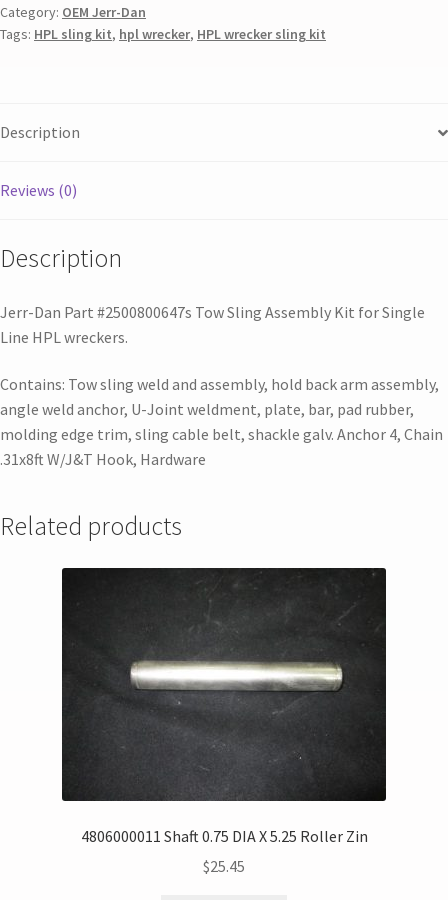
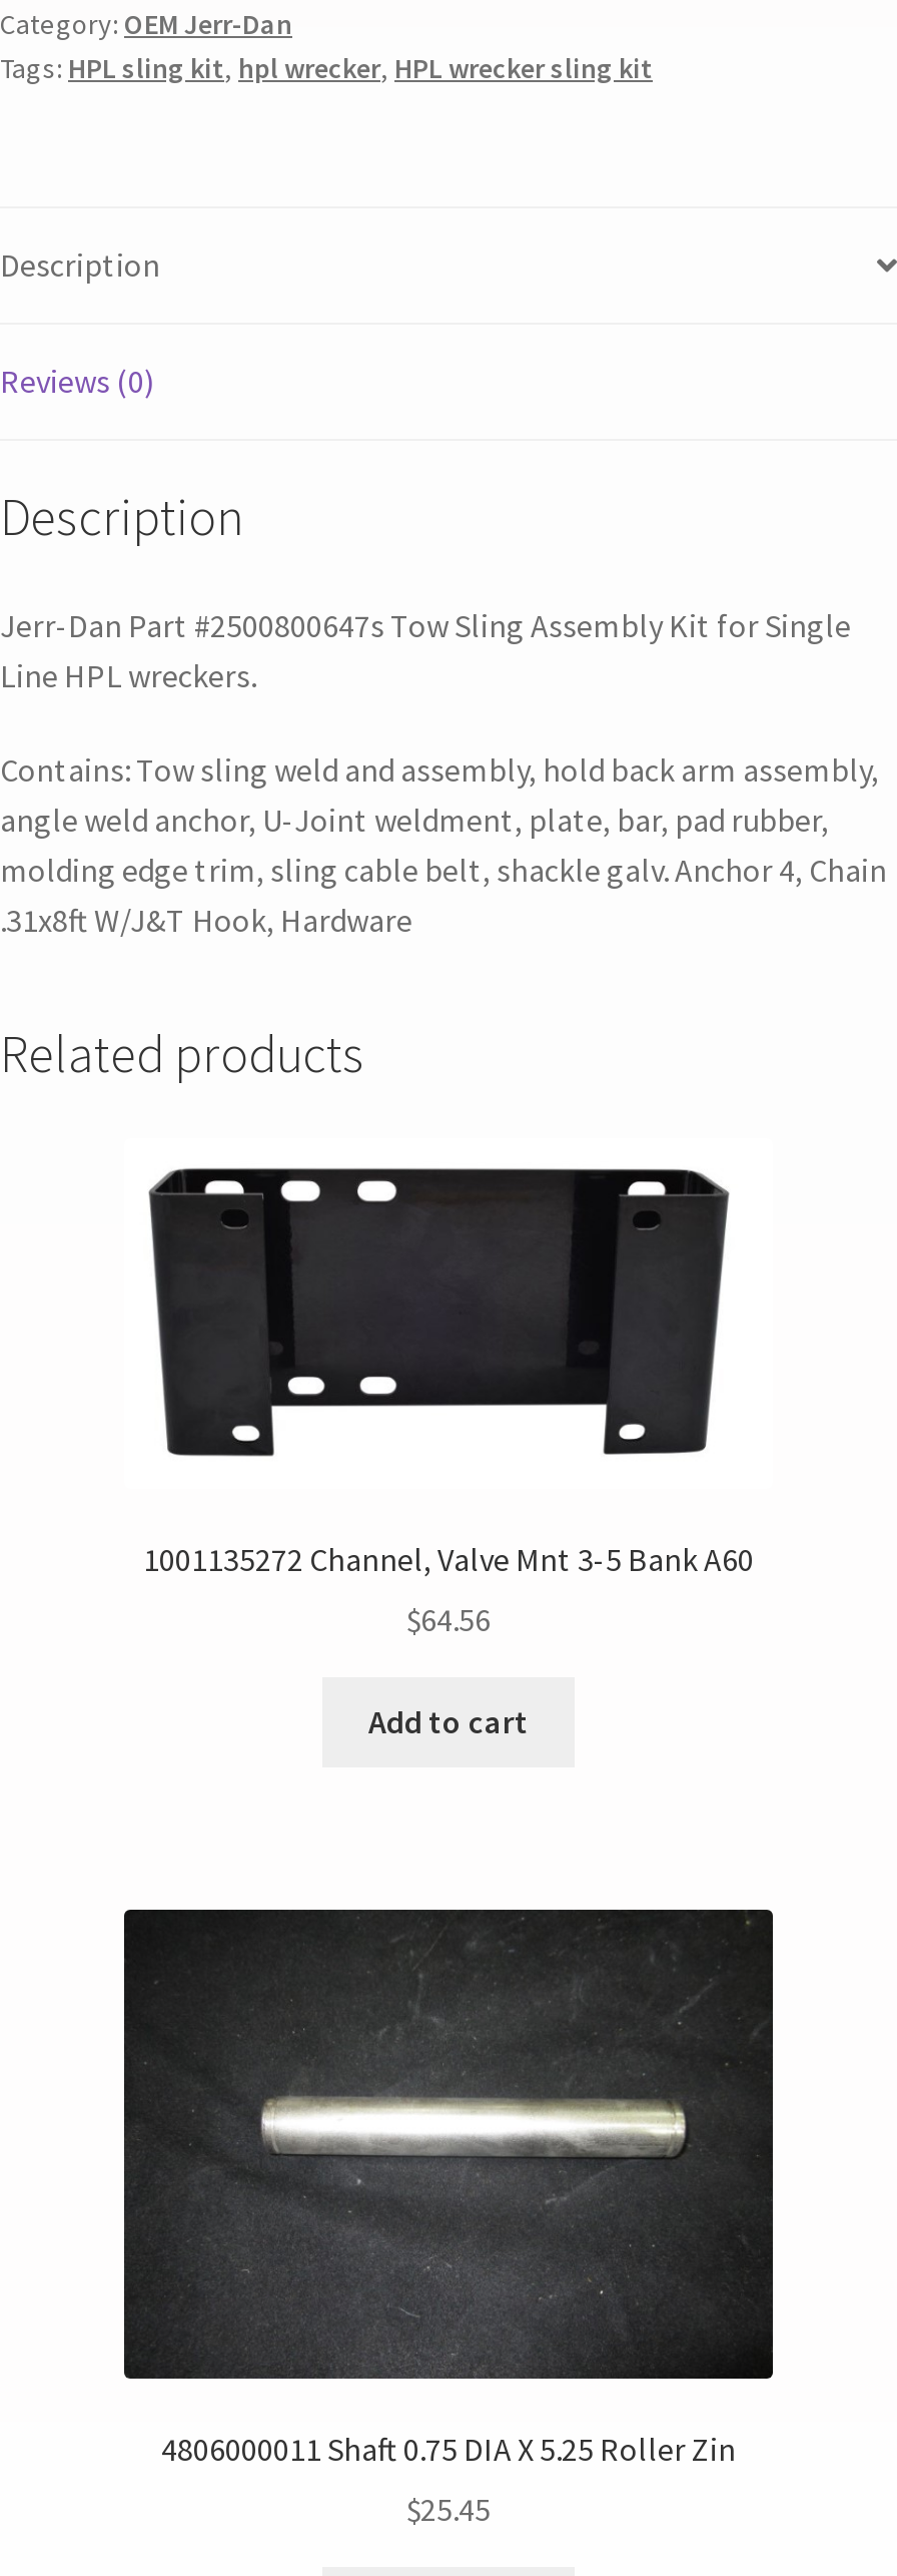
+ [image]
+ 1001135272 Channel, Valve Mnt 3-5 Bank A60
+ $64.56
+ Add to cart
